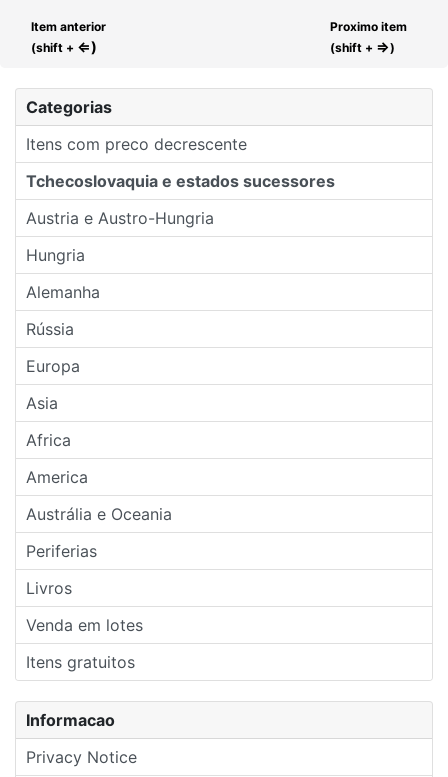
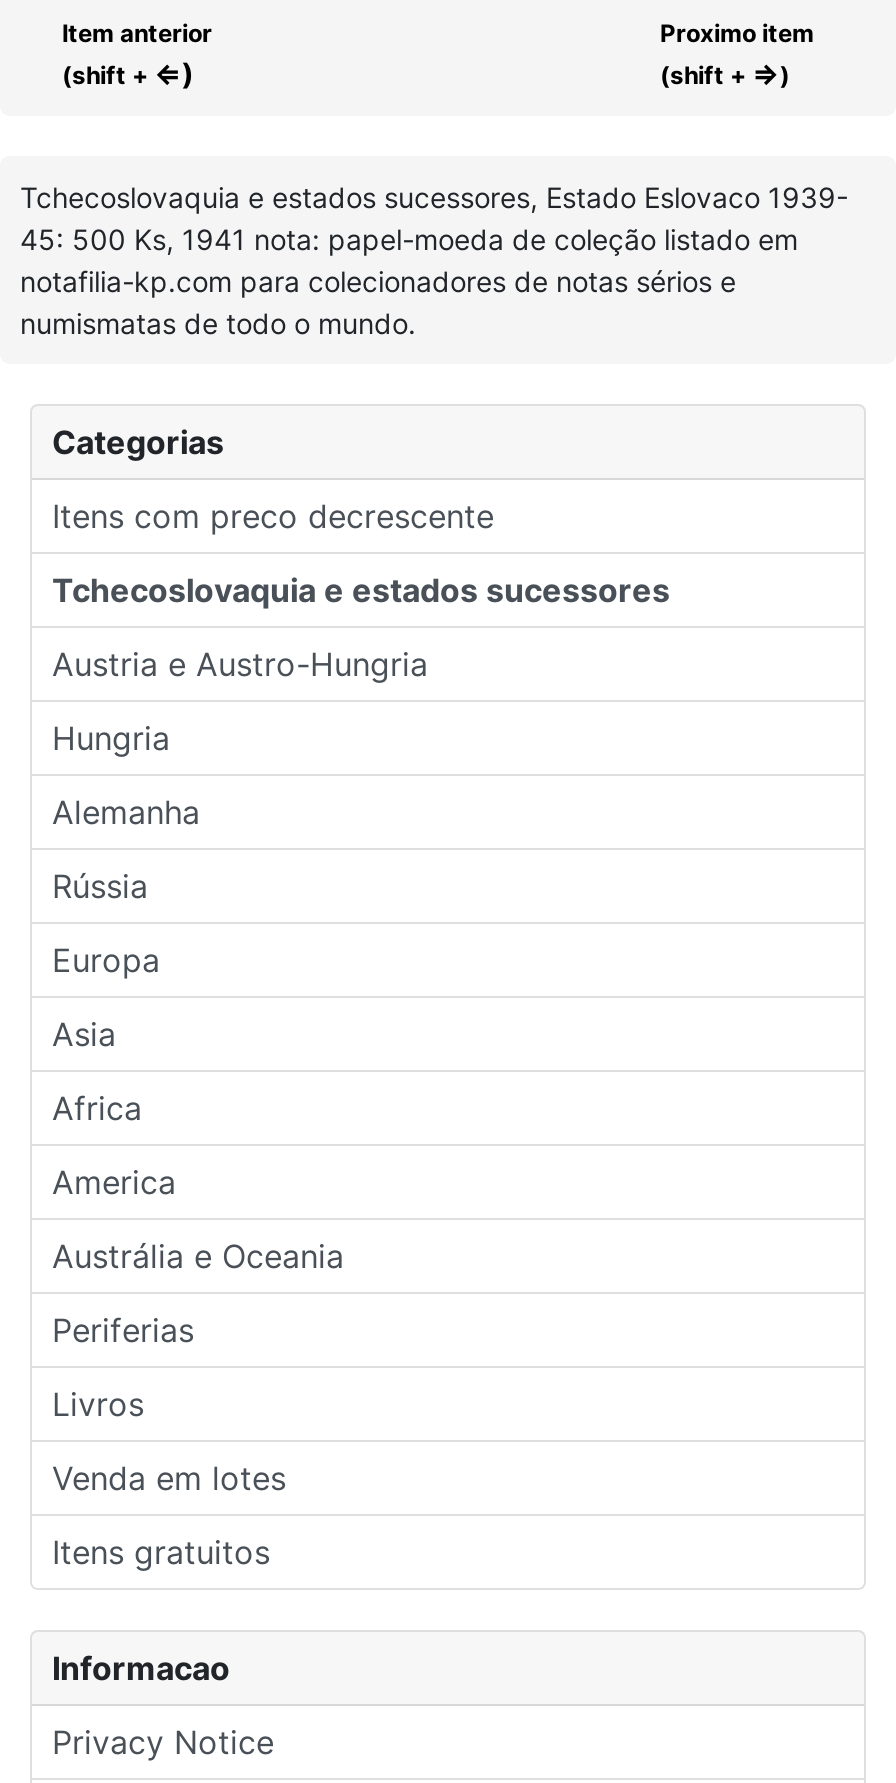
+ Tchecoslovaquia e estados sucessores, Estado Eslovaco 1939-
+ 45: 500 Ks, 1941 nota: papel-moeda de coleção listado em
+ notafilia-kp.com para colecionadores de notas sérios e
+ numismatas de todo o mundo.
